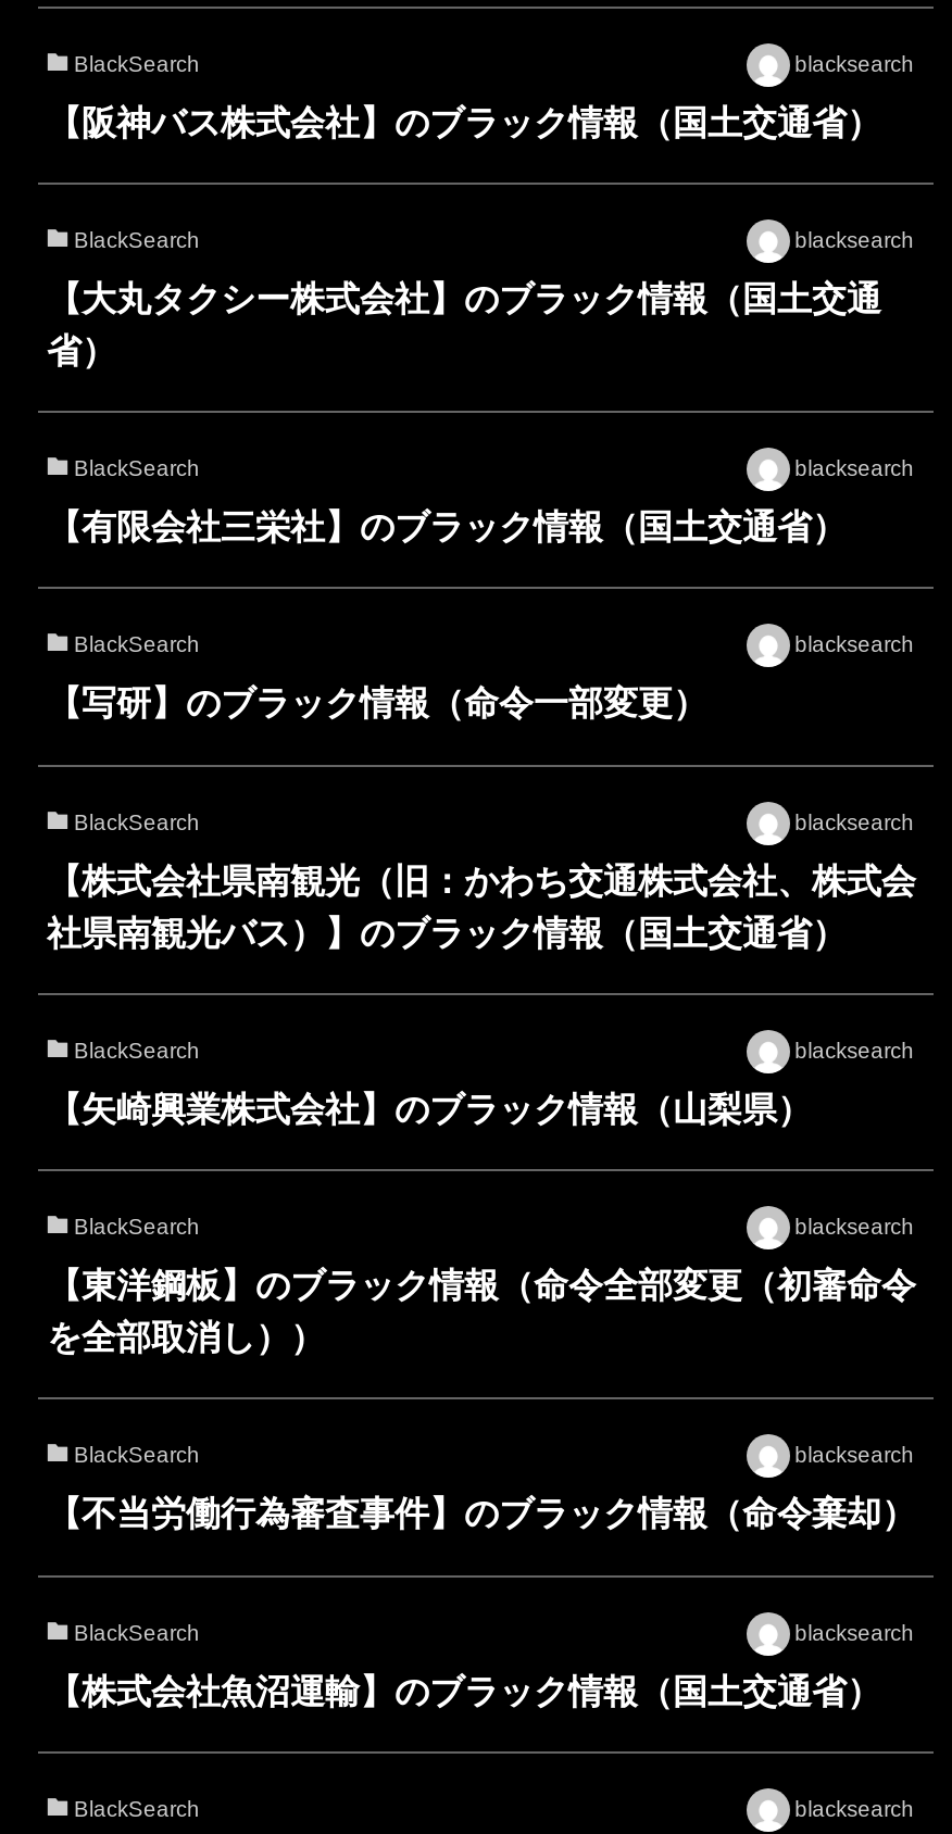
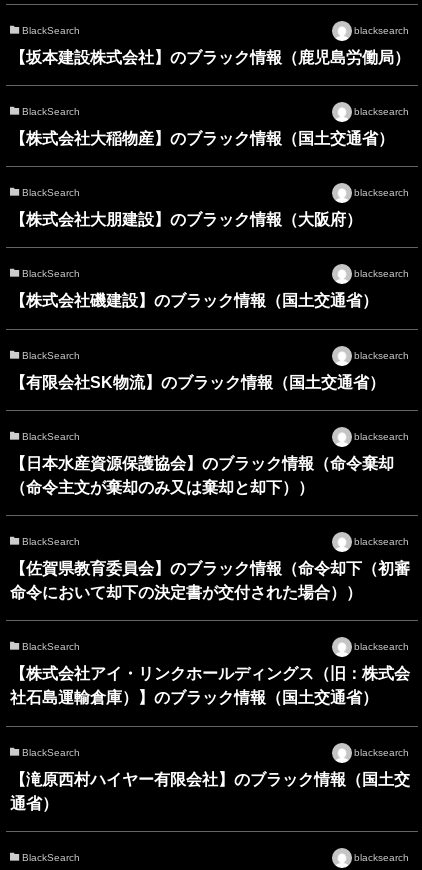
- 【阪神バス株式会社】のブラック情報（国土交通省）
+ 【坂本建設株式会社】のブラック情報（鹿児島労働局）

- 【大丸タクシー株式会社】のブラック情報（国土交通
- 省）
+ 【株式会社大稲物産】のブラック情報（国土交通省）

moved up: BlackSearch | blacksearch

- 【有限会社三栄社】のブラック情報（国土交通省）
+ 【株式会社大朋建設】のブラック情報（大阪府）

moved up: BlackSearch | blacksearch

- 【写研】のブラック情報（命令一部変更）
+ 【株式会社磯建設】のブラック情報（国土交通省）

moved up: BlackSearch | blacksearch

- 【株式会社県南観光（旧：かわち交通株式会社、株式会
- 社県南観光バス）】のブラック情報（国土交通省）
+ 【有限会社SK物流】のブラック情報（国土交通省）

moved up: BlackSearch | blacksearch

- 【矢崎興業株式会社】のブラック情報（山梨県）
+ 【日本水産資源保護協会】のブラック情報（命令棄却
+ （命令主文が棄却のみ又は棄却と却下））

moved up: BlackSearch | blacksearch

- 【東洋鋼板】のブラック情報（命令全部変更（初審命令
- を全部取消し））
+ 【佐賀県教育委員会】のブラック情報（命令却下（初審
+ 命令において却下の決定書が交付された場合））

moved up: BlackSearch | blacksearch

- 【不当労働行為審査事件】のブラック情報（命令棄却）
+ 【株式会社アイ・リンクホールディングス（旧：株式会
+ 社石島運輸倉庫）】のブラック情報（国土交通省）

- 【株式会社魚沼運輸】のブラック情報（国土交通省）
+ 【滝原西村ハイヤー有限会社】のブラック情報（国土交
+ 通省）
